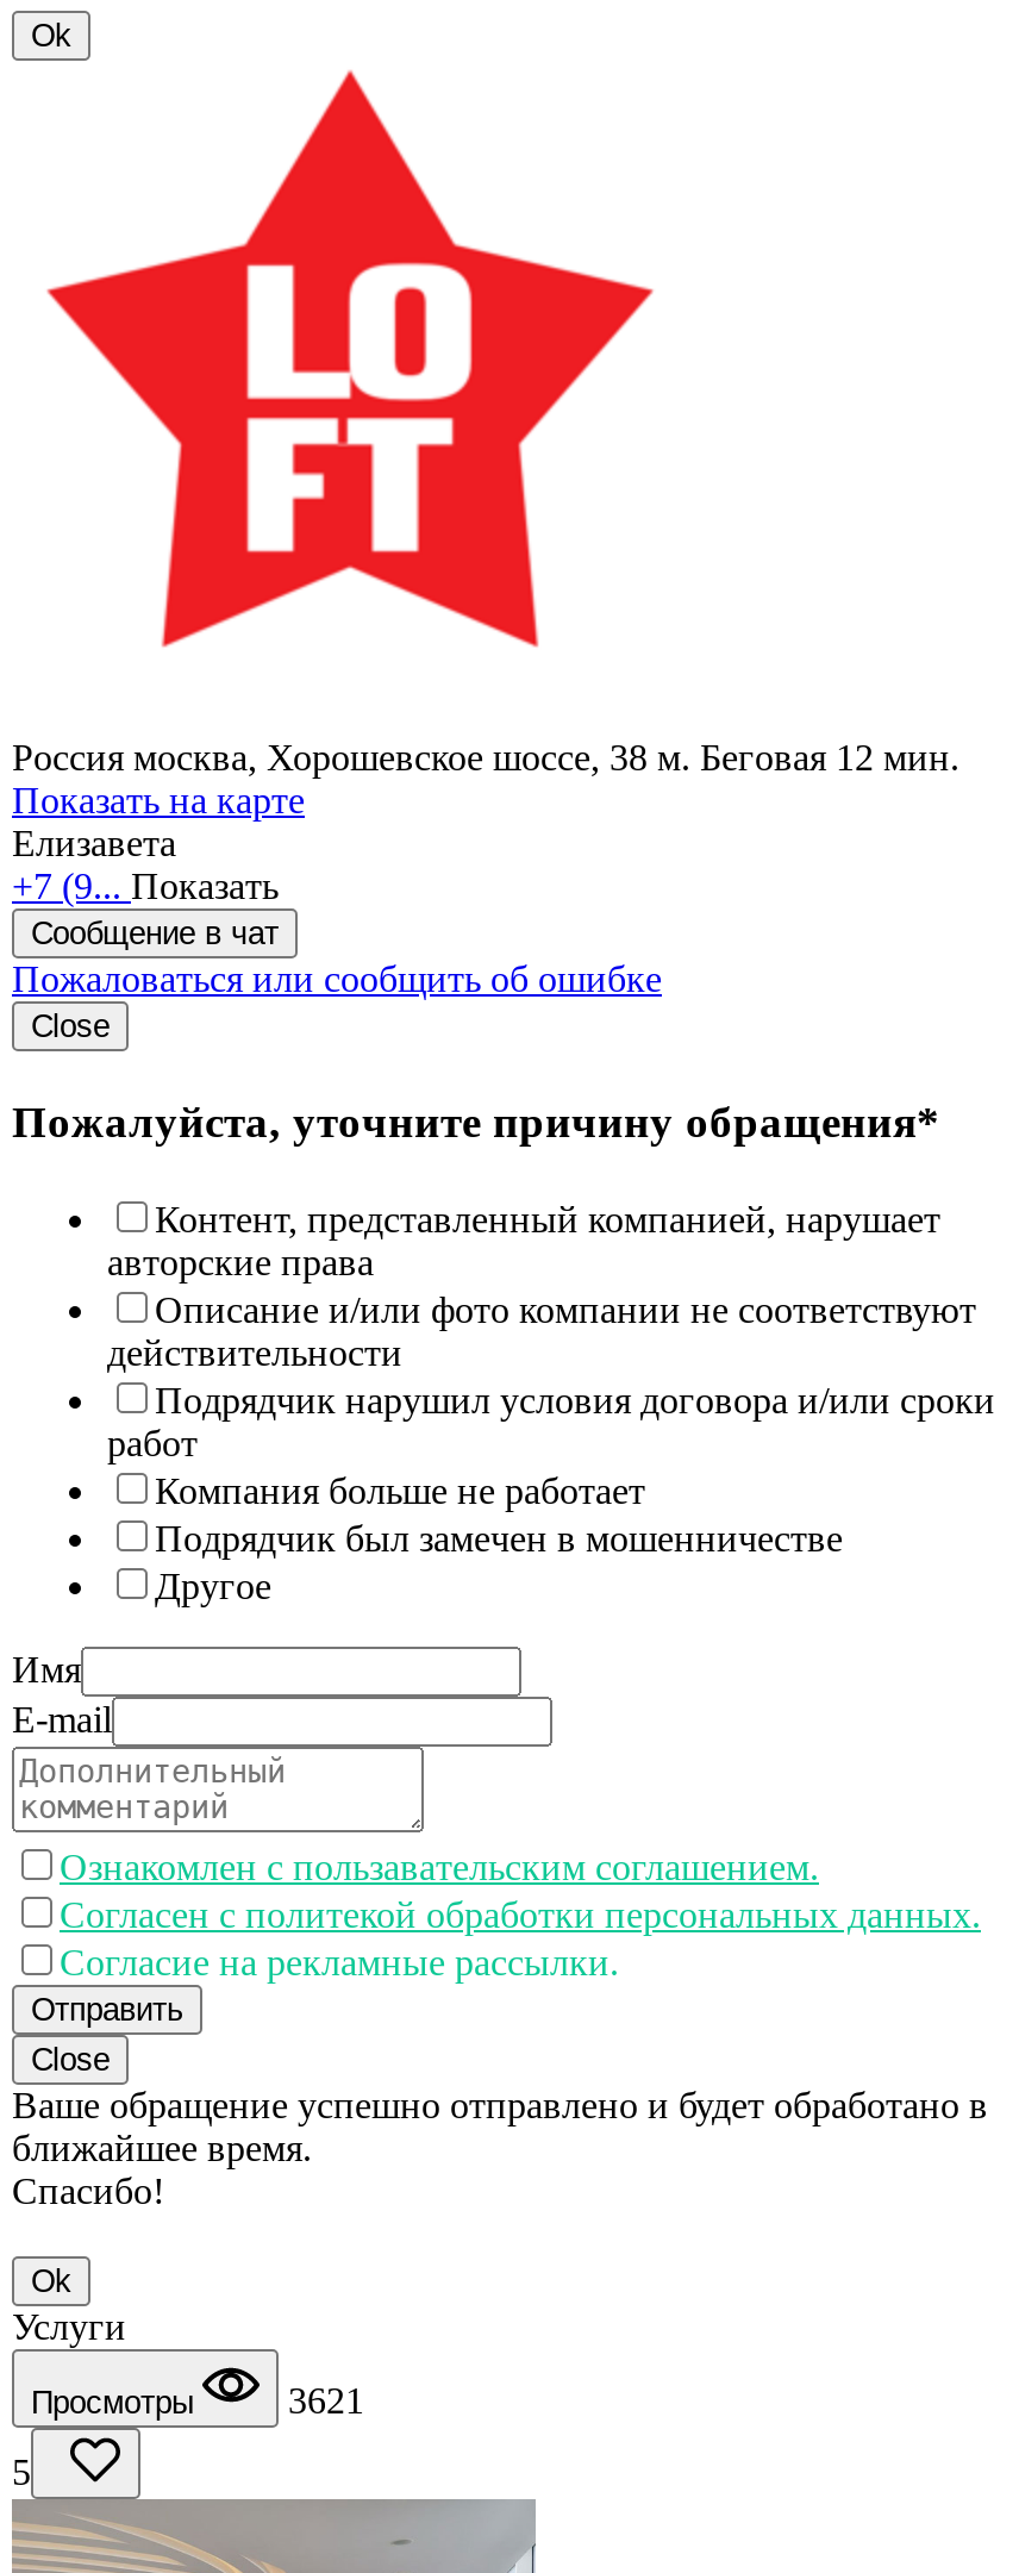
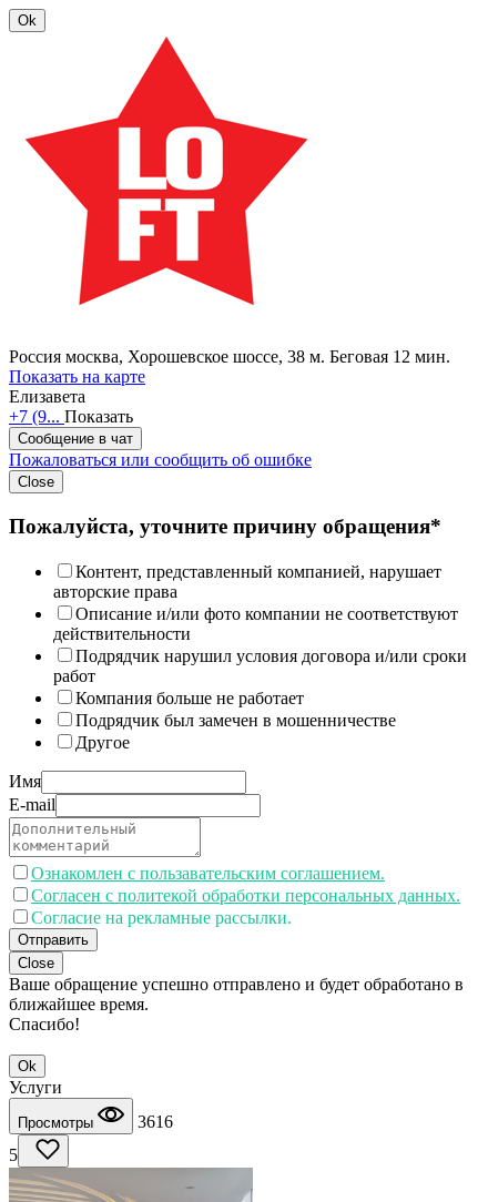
- 3621
+ 3616
